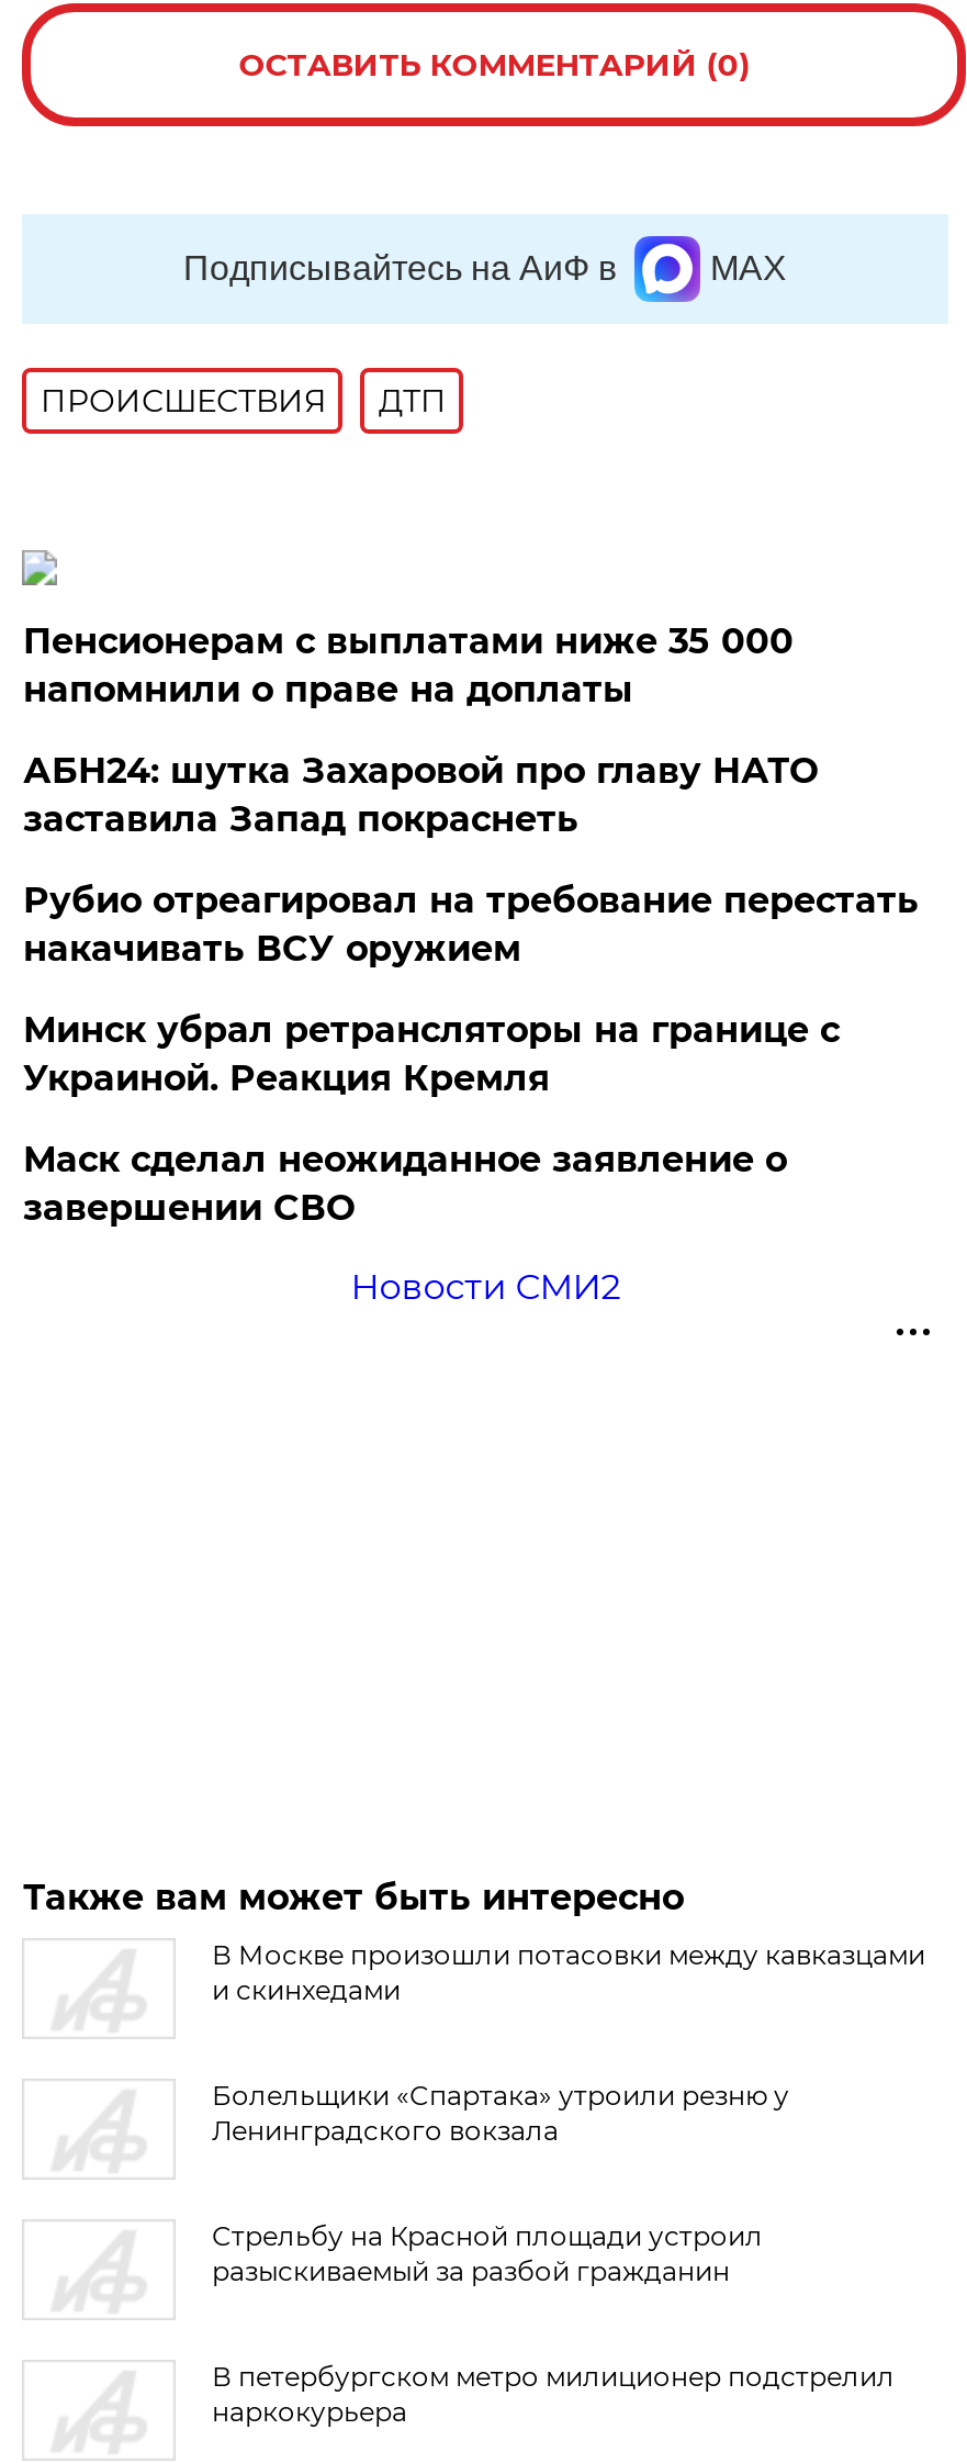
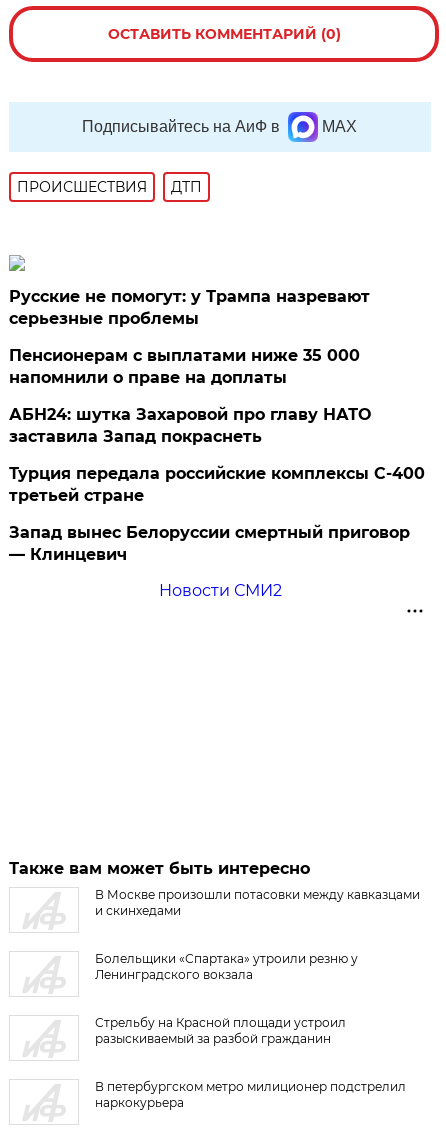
+ Русские не помогут: у Трампа назревают
+ серьезные проблемы

moved down: Пенсионерам с выплатами ниже 35 000 | напомнили о праве на доплаты | АБН24: шутка Захаровой про главу НАТО | заставила Запад покраснеть

- Рубио отреагировал на требование перестать
- накачивать ВСУ оружием
- Минск убрал ретрансляторы на границе с
- Украиной. Реакция Кремля
- Маск сделал неожиданное заявление о
- завершении СВО
+ Турция передала российские комплексы С-400
+ третьей стране
+ Запад вынес Белоруссии смертный приговор
+ — Клинцевич
